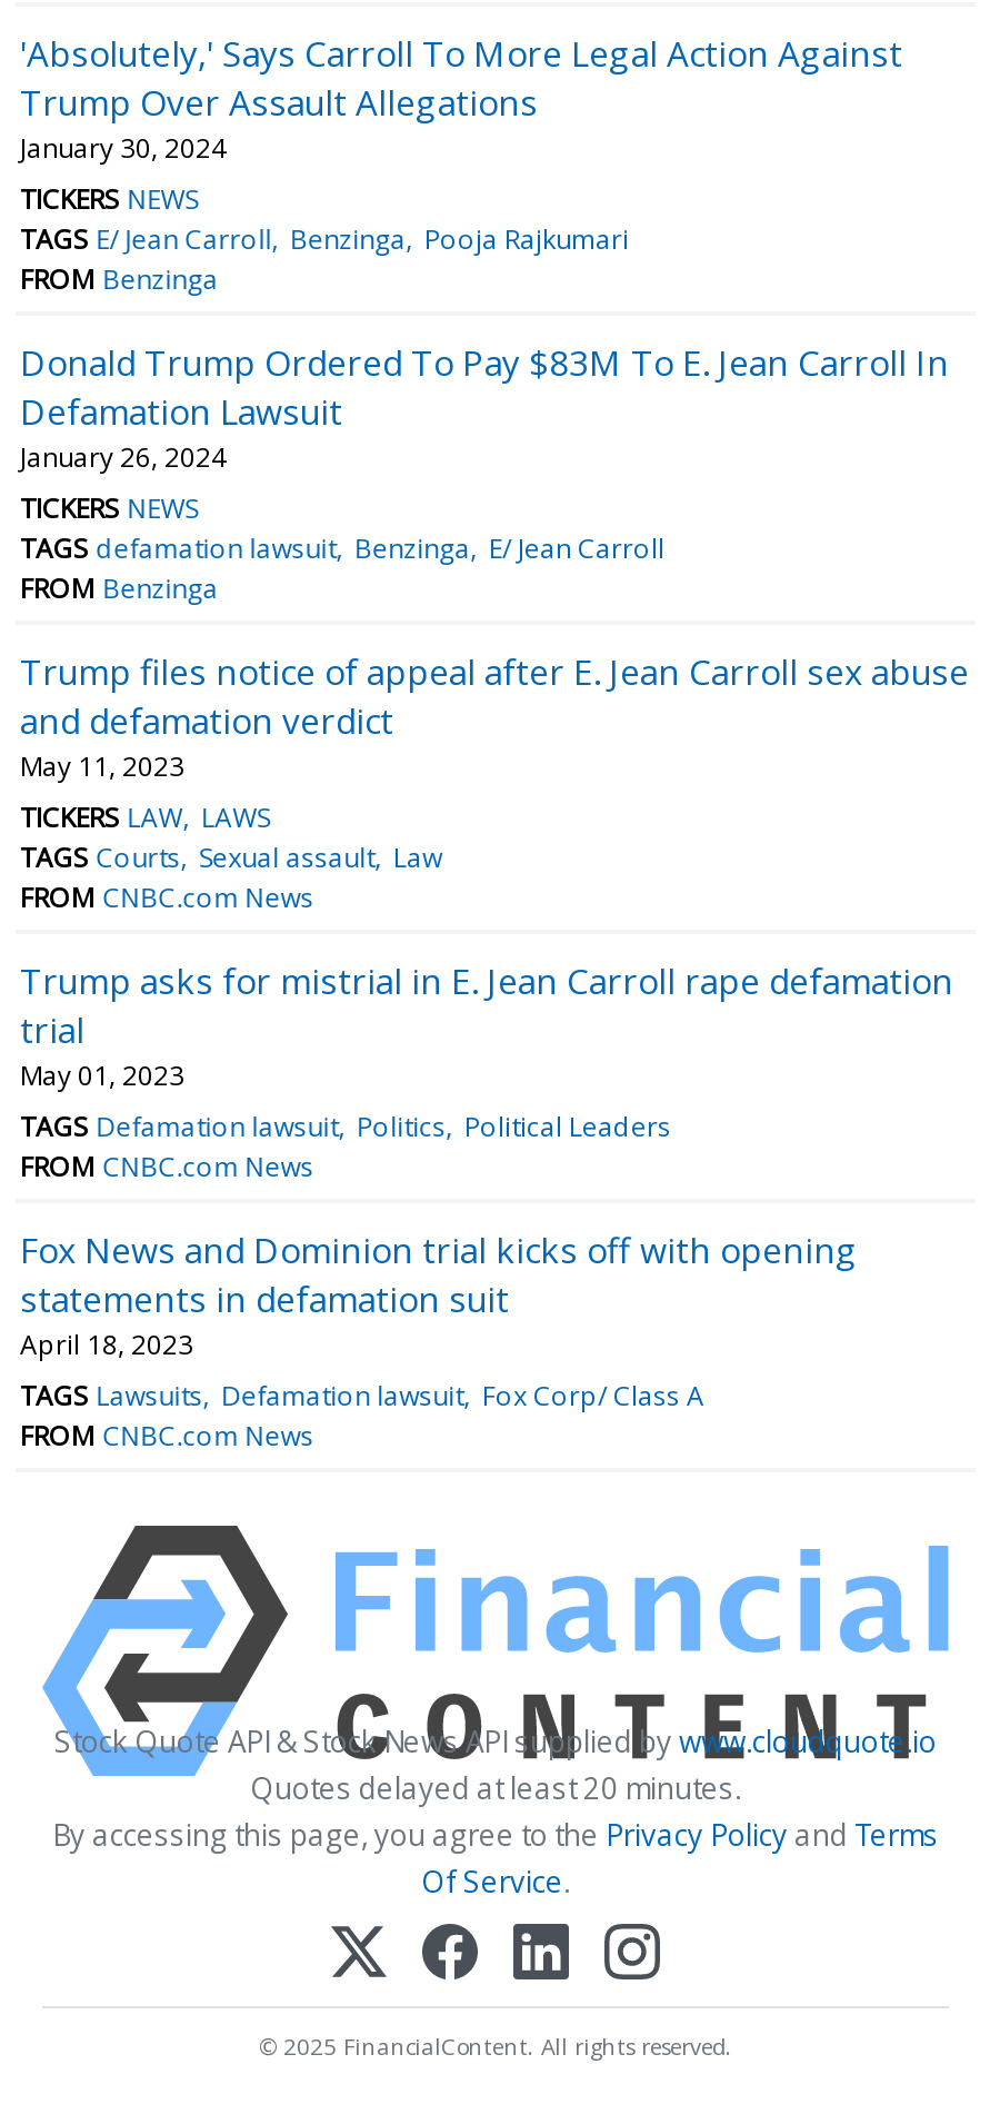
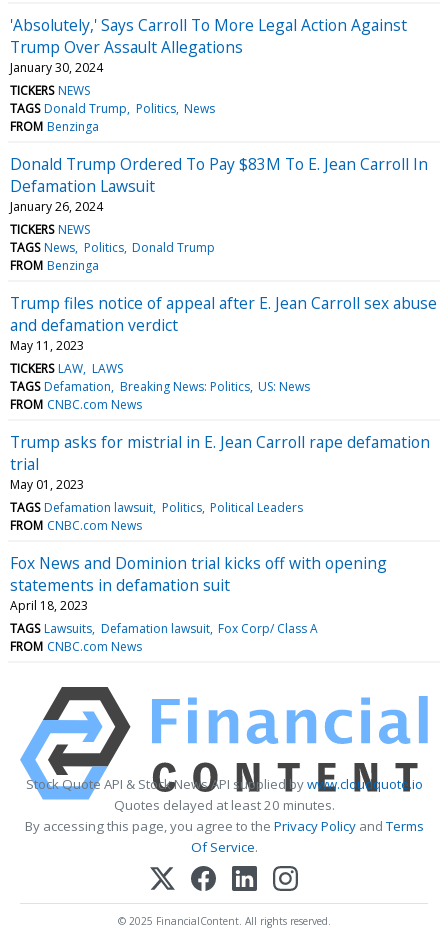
- TAGS E/ Jean Carroll Benzinga Pooja Rajkumari
+ TAGS Donald Trump Politics News

- TAGS defamation lawsuit Benzinga E/ Jean Carroll
+ TAGS News Politics Donald Trump

- TAGS Courts Sexual assault Law
+ TAGS Defamation Breaking News: Politics US: News
